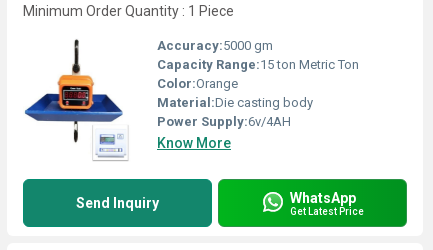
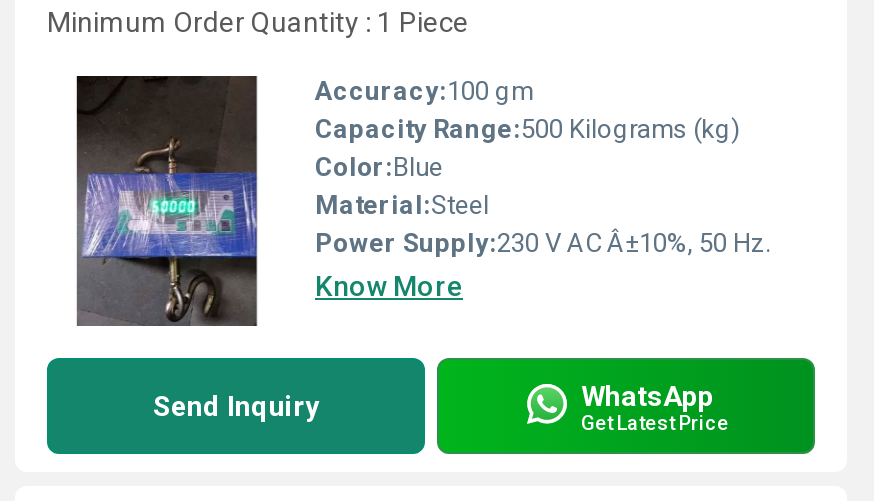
- [image]
- Accuracy:5000 gm
- Capacity Range:15 ton Metric Ton
- Color:Orange
- Material:Die casting body
- Power Supply:6v/4AH
+ [image]
+ Accuracy:100 gm
+ Capacity Range:500 Kilograms (kg)
+ Color:Blue
+ Material:Steel
+ Power Supply:230 V AC Â±10%, 50 Hz.
